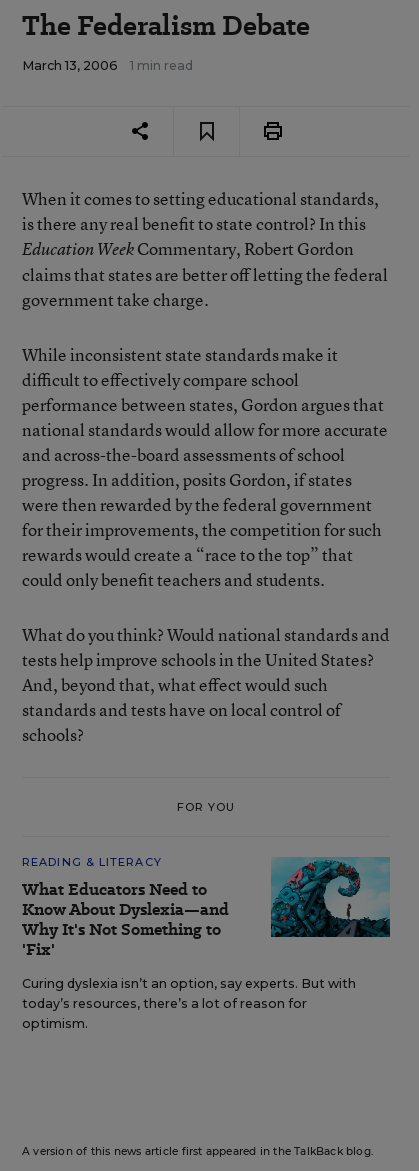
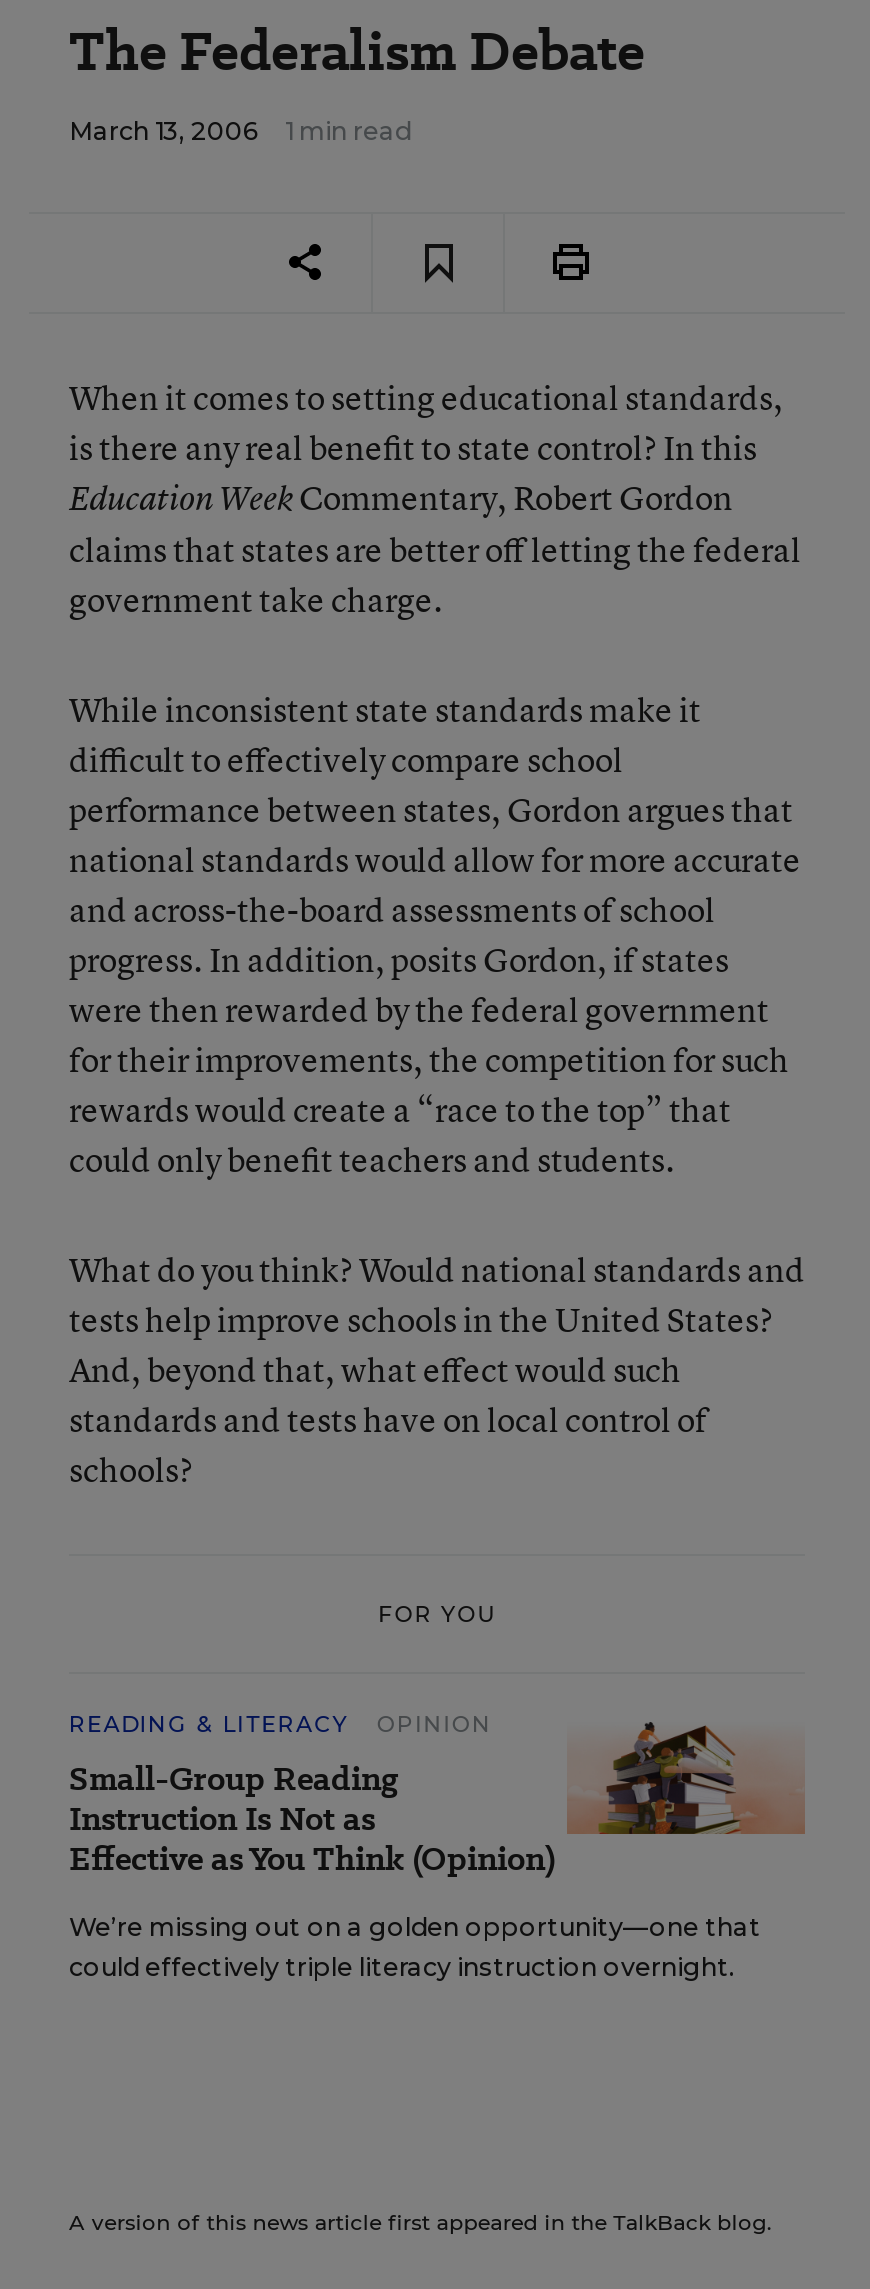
- [image]
- Curing dyslexia isn’t an option, say experts. But with
- today’s resources, there’s a lot of reason for
- optimism.
+ [image]
+ We’re missing out on a golden opportunity—one that
+ could effectively triple literacy instruction overnight.

- What Educators Need to
- Know About Dyslexia—and
- Why It's Not Something to
- 'Fix'
+ OPINION
+ Small-Group Reading
+ Instruction Is Not as
+ Effective as You Think (Opinion)
